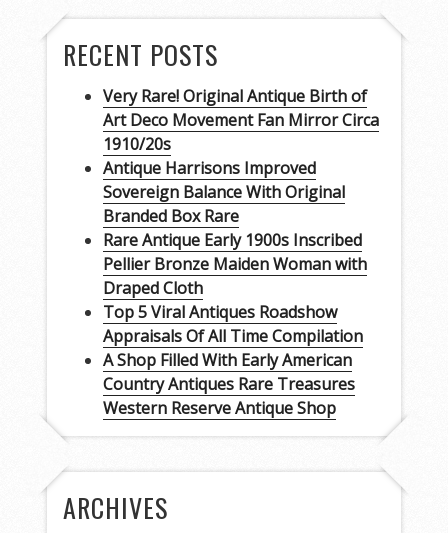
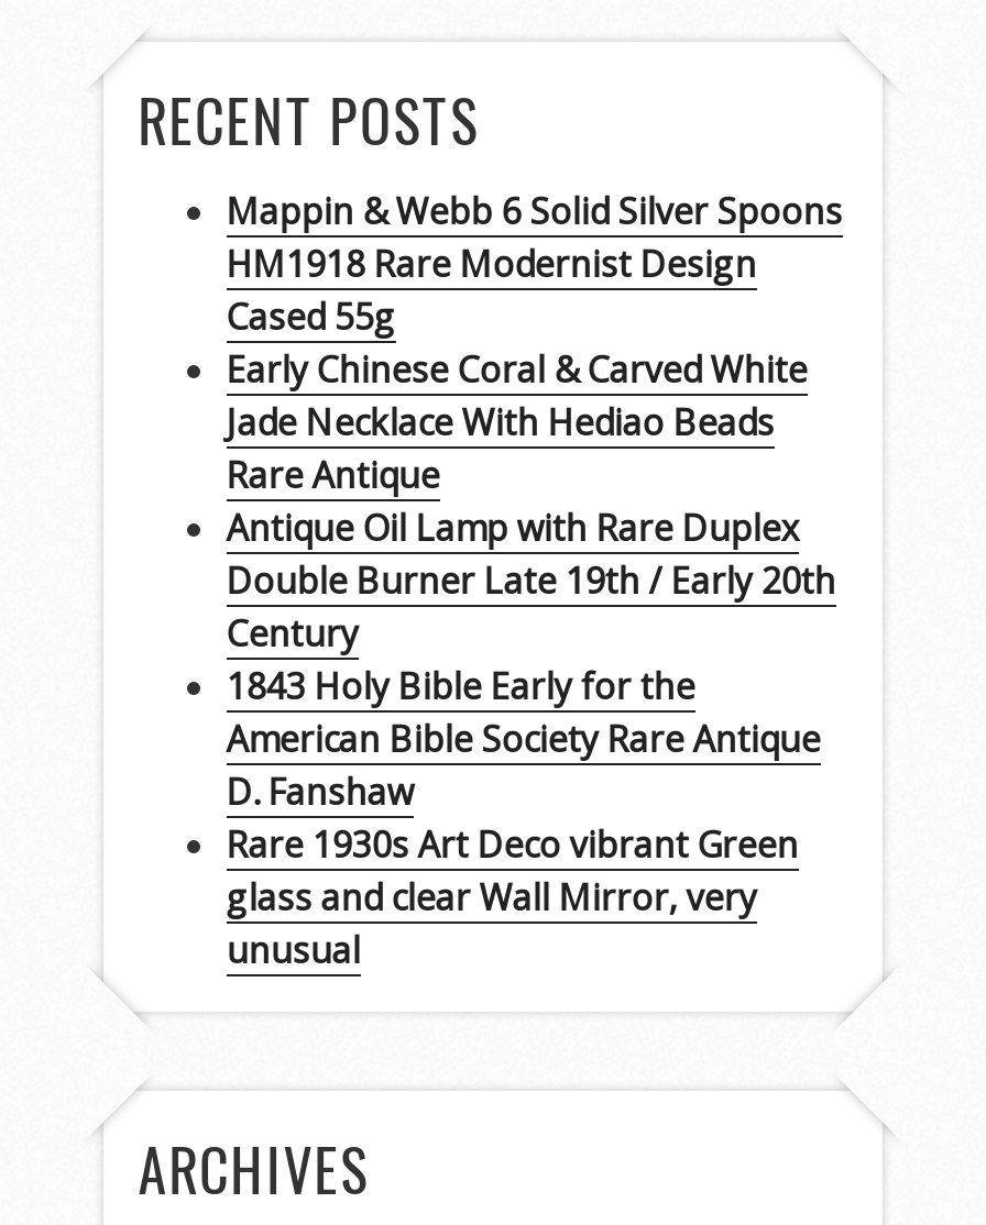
- Very Rare! Original Antique Birth of
- Art Deco Movement Fan Mirror Circa
- 1910/20s
- Antique Harrisons Improved
- Sovereign Balance With Original
- Branded Box Rare
- Rare Antique Early 1900s Inscribed
- Pellier Bronze Maiden Woman with
- Draped Cloth
- Top 5 Viral Antiques Roadshow
- Appraisals Of All Time Compilation
- A Shop Filled With Early American
- Country Antiques Rare Treasures
- Western Reserve Antique Shop
+ Mappin & Webb 6 Solid Silver Spoons
+ HM1918 Rare Modernist Design
+ Cased 55g
+ Early Chinese Coral & Carved White
+ Jade Necklace With Hediao Beads
+ Rare Antique
+ Antique Oil Lamp with Rare Duplex
+ Double Burner Late 19th / Early 20th
+ Century
+ 1843 Holy Bible Early for the
+ American Bible Society Rare Antique
+ D. Fanshaw
+ Rare 1930s Art Deco vibrant Green
+ glass and clear Wall Mirror, very
+ unusual
